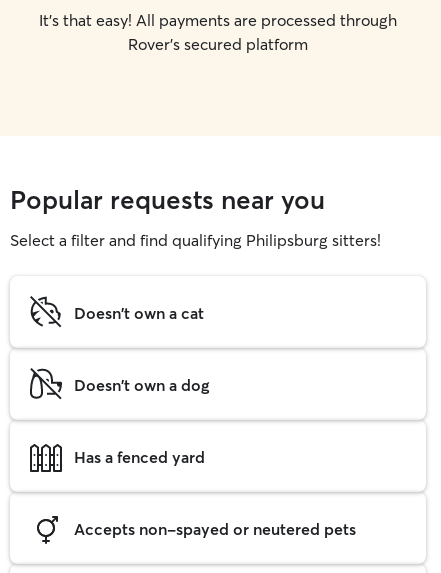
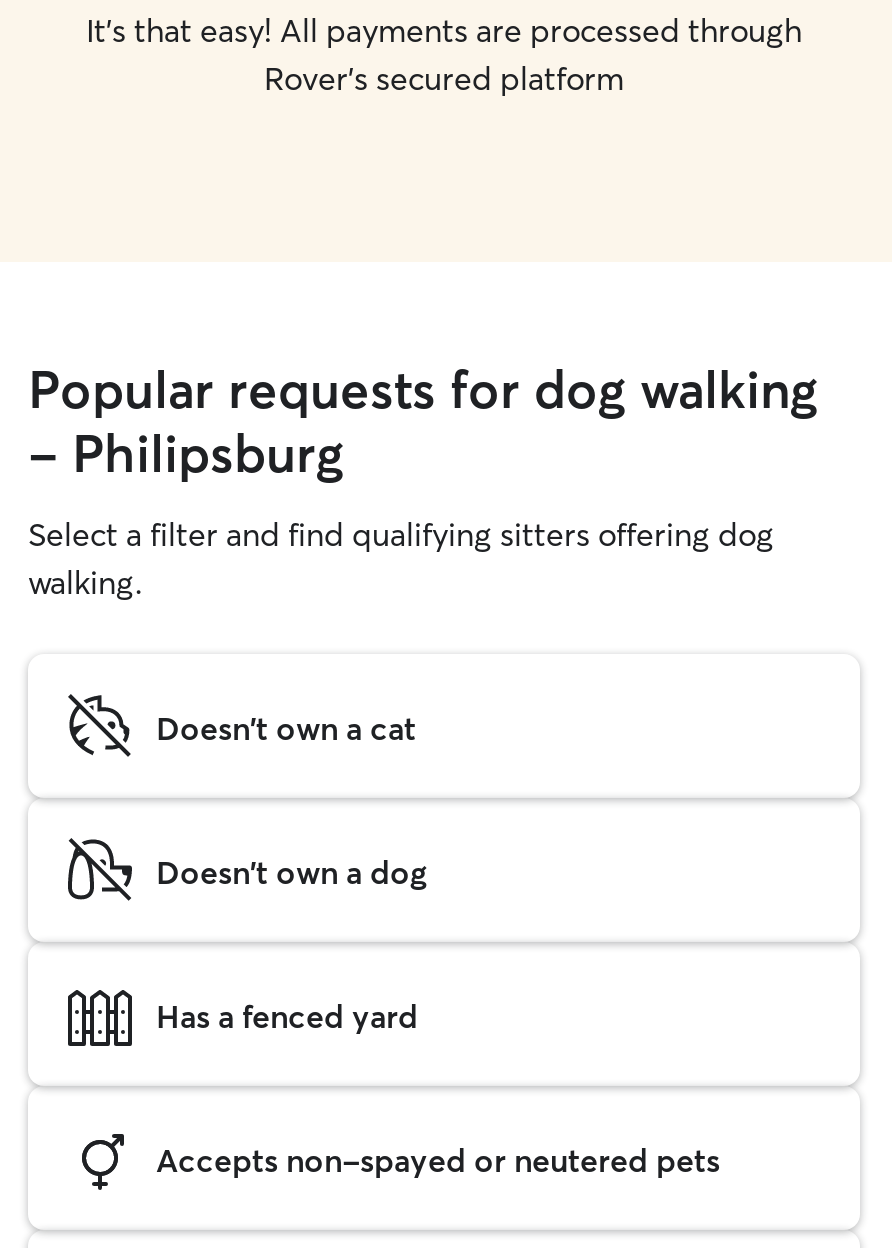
- Popular requests near you
- Select a filter and find qualifying Philipsburg sitters!
+ Popular requests for dog walking
+ - Philipsburg
+ Select a filter and find qualifying sitters offering dog
+ walking.
